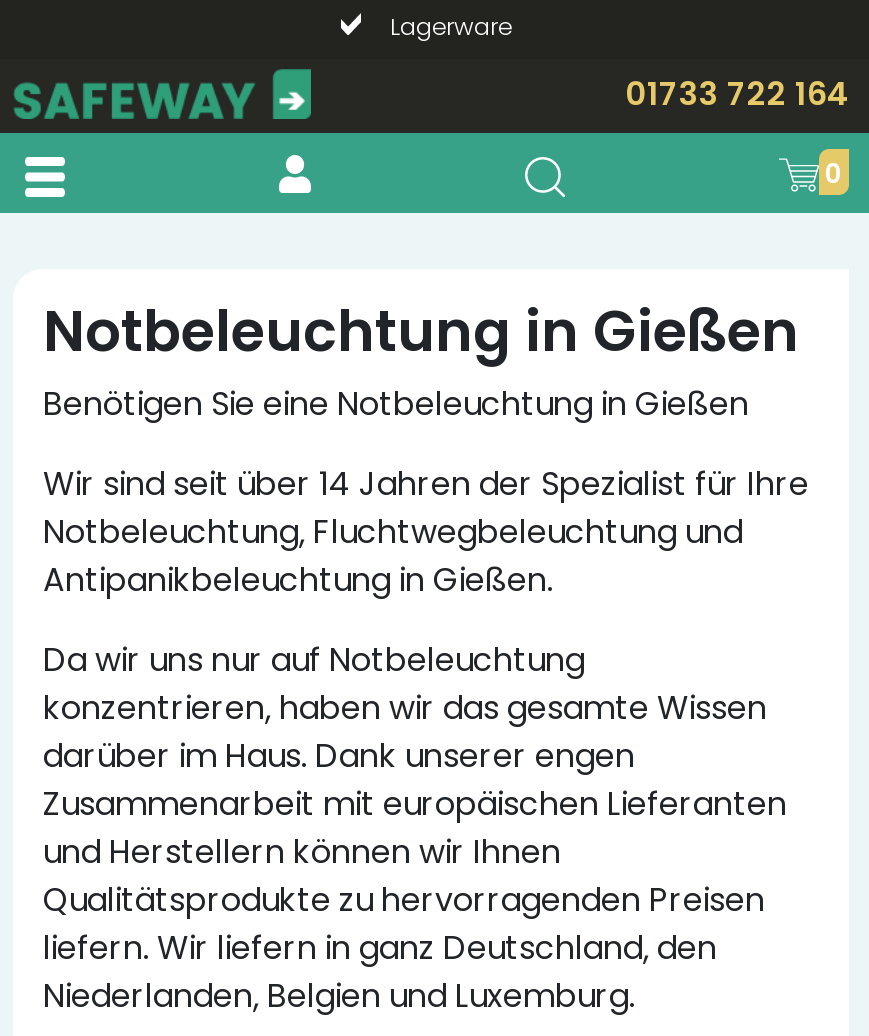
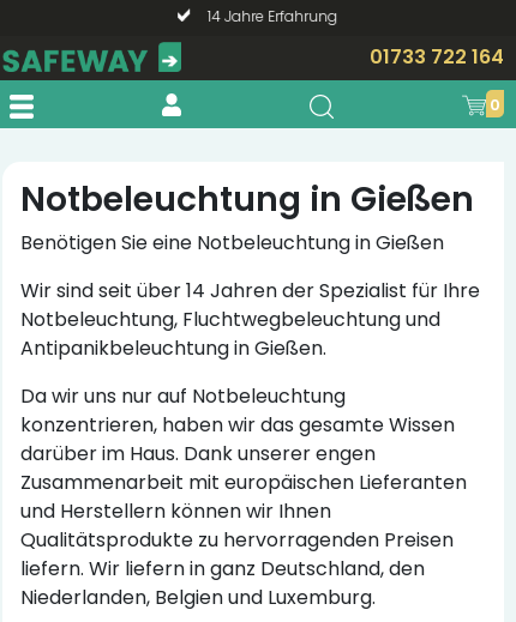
- Lagerware
+ 14 Jahre Erfahrung
